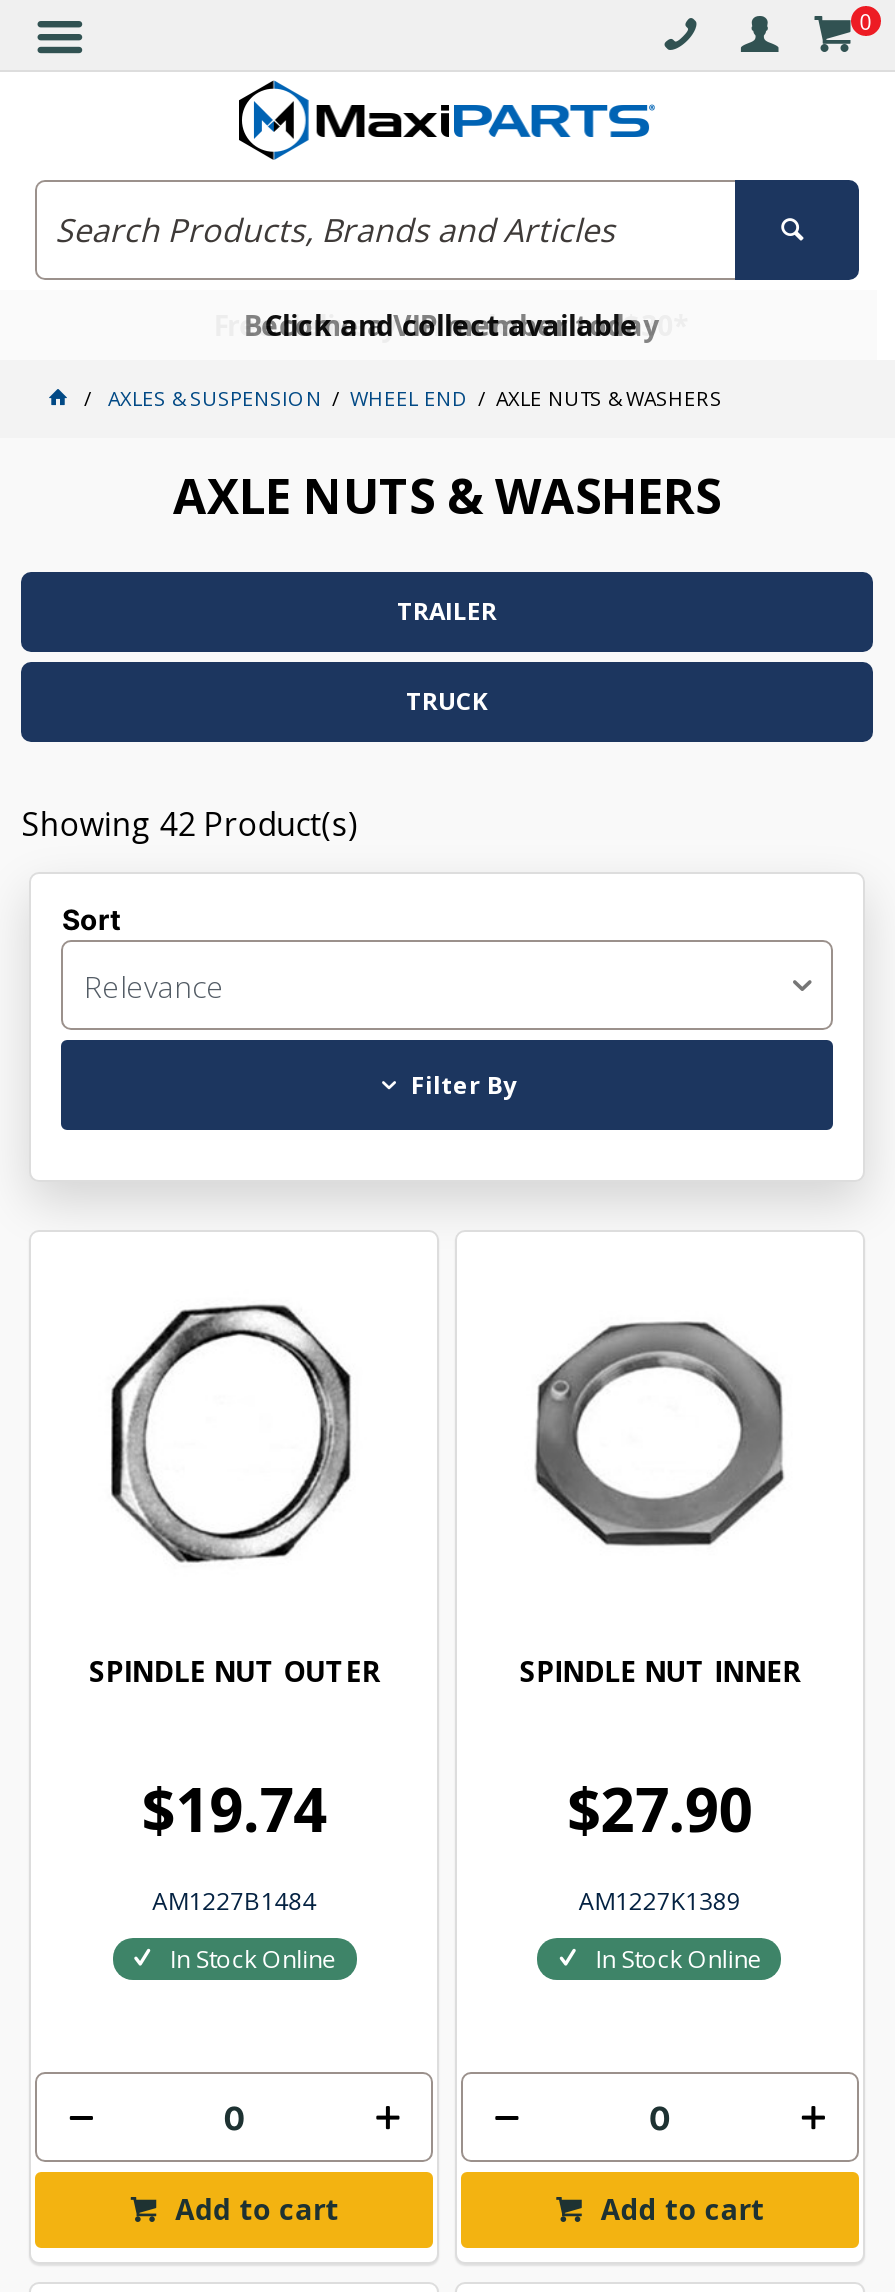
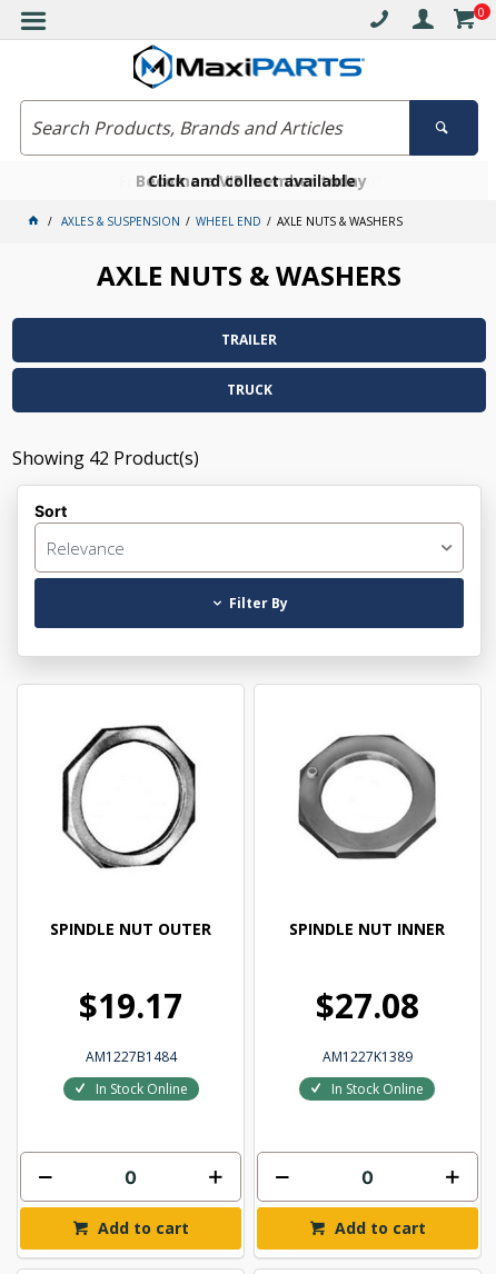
- $19.74
+ $19.17

- $27.90
+ $27.08
